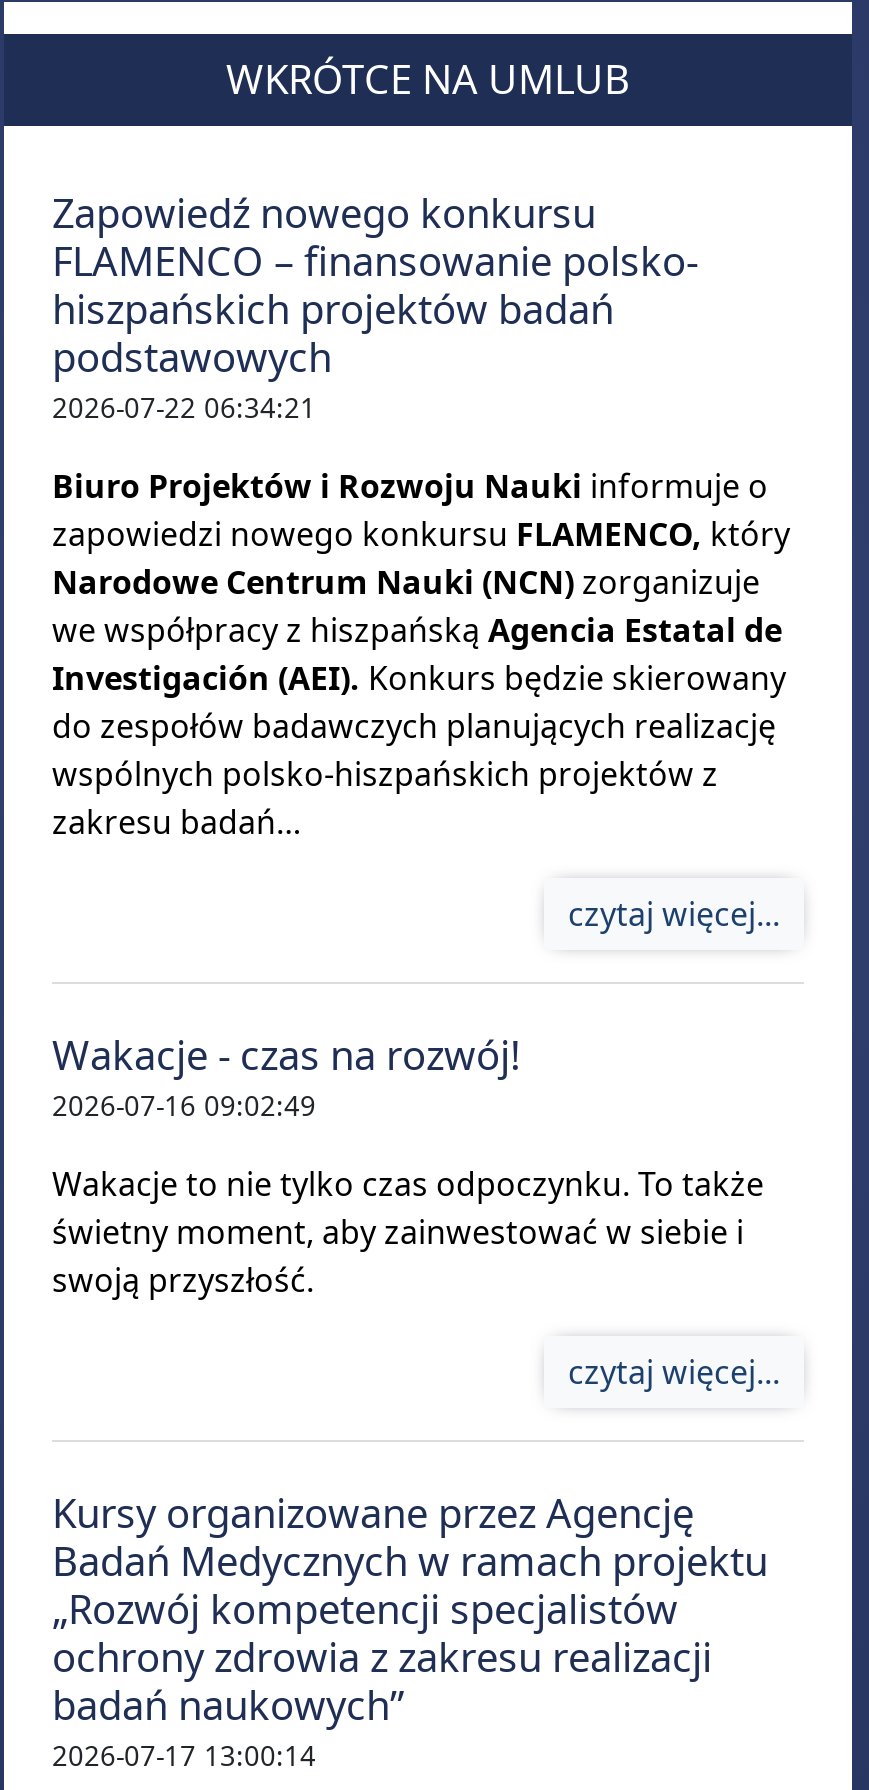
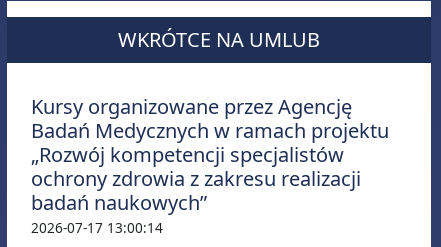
- Zapowiedź nowego konkursu
- FLAMENCO – finansowanie polsko-
- hiszpańskich projektów badań
- podstawowych
- 2026-07-22 06:34:21
- Biuro Projektów i Rozwoju Nauki informuje o
- zapowiedzi nowego konkursu FLAMENCO, który
- Narodowe Centrum Nauki (NCN) zorganizuje
- we współpracy z hiszpańską Agencia Estatal de
- Investigación (AEI). Konkurs będzie skierowany
- do zespołów badawczych planujących realizację
- wspólnych polsko-hiszpańskich projektów z
- zakresu badań…
- czytaj więcej...
- Wakacje - czas na rozwój!
- 2026-07-16 09:02:49
- Wakacje to nie tylko czas odpoczynku. To także
- świetny moment, aby zainwestować w siebie i
- swoją przyszłość.
- czytaj więcej...
